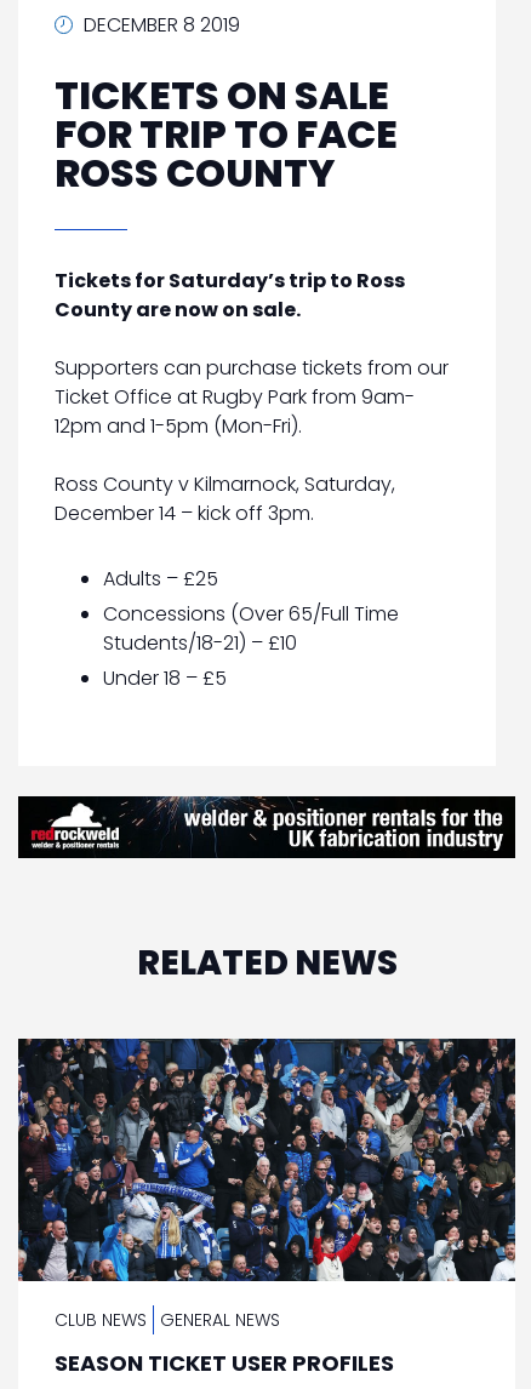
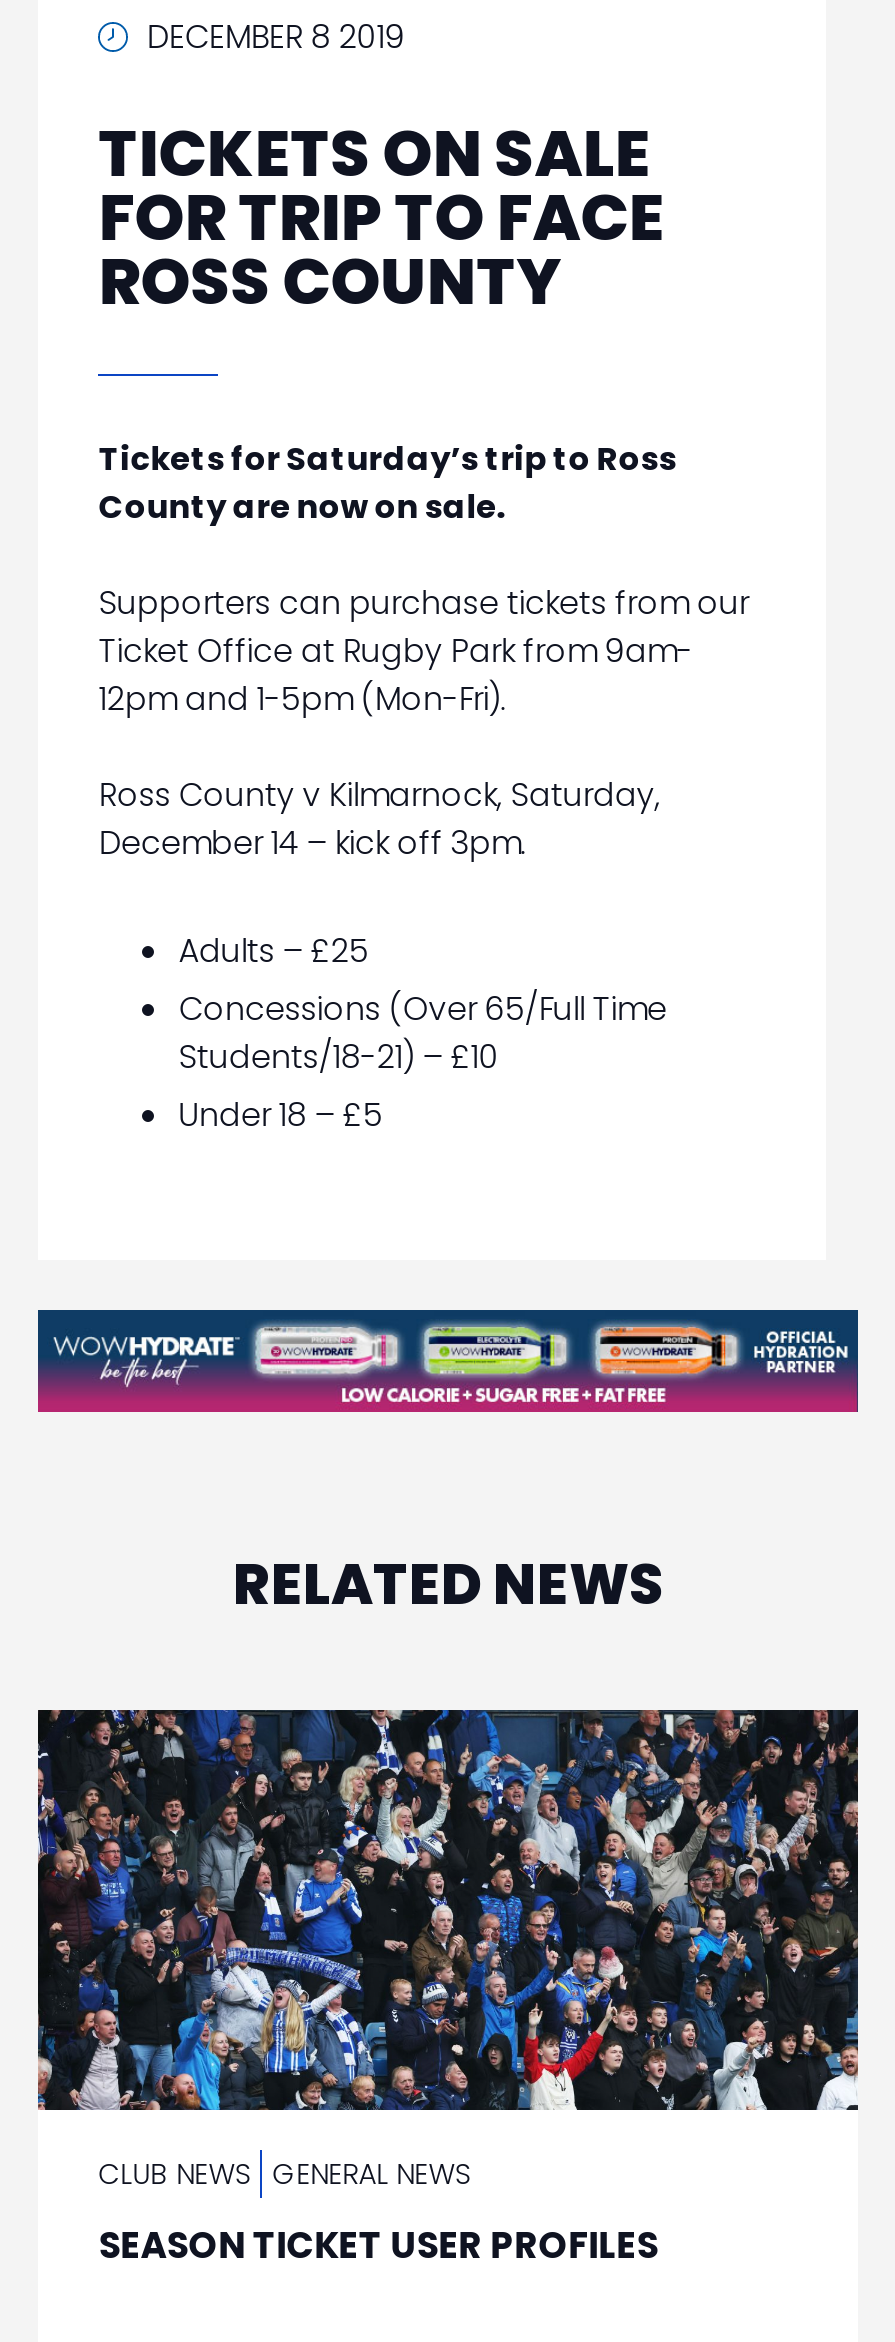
- [image]
+ [image]
